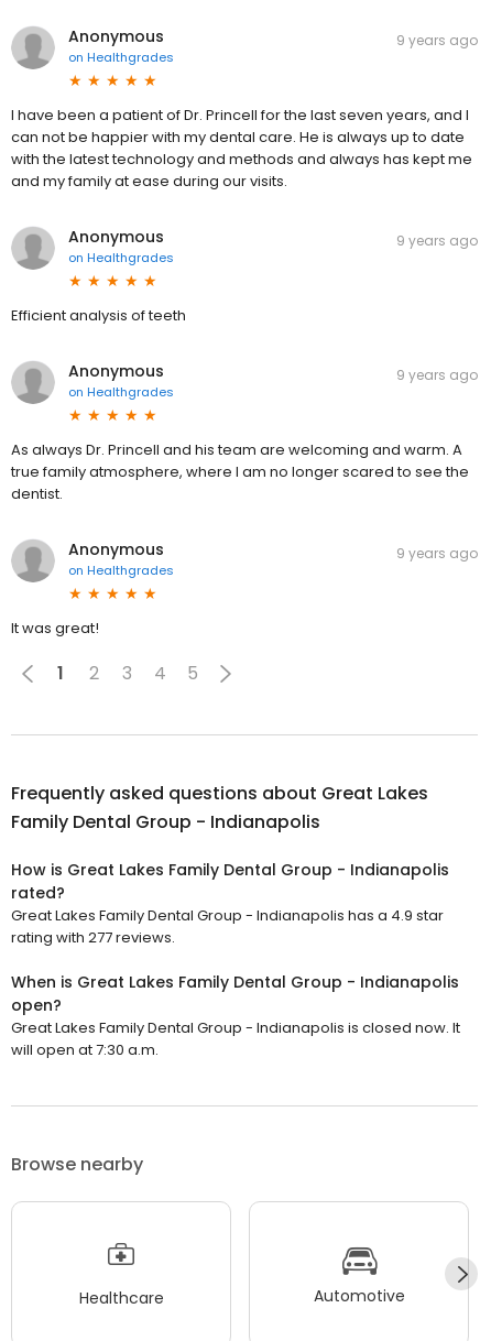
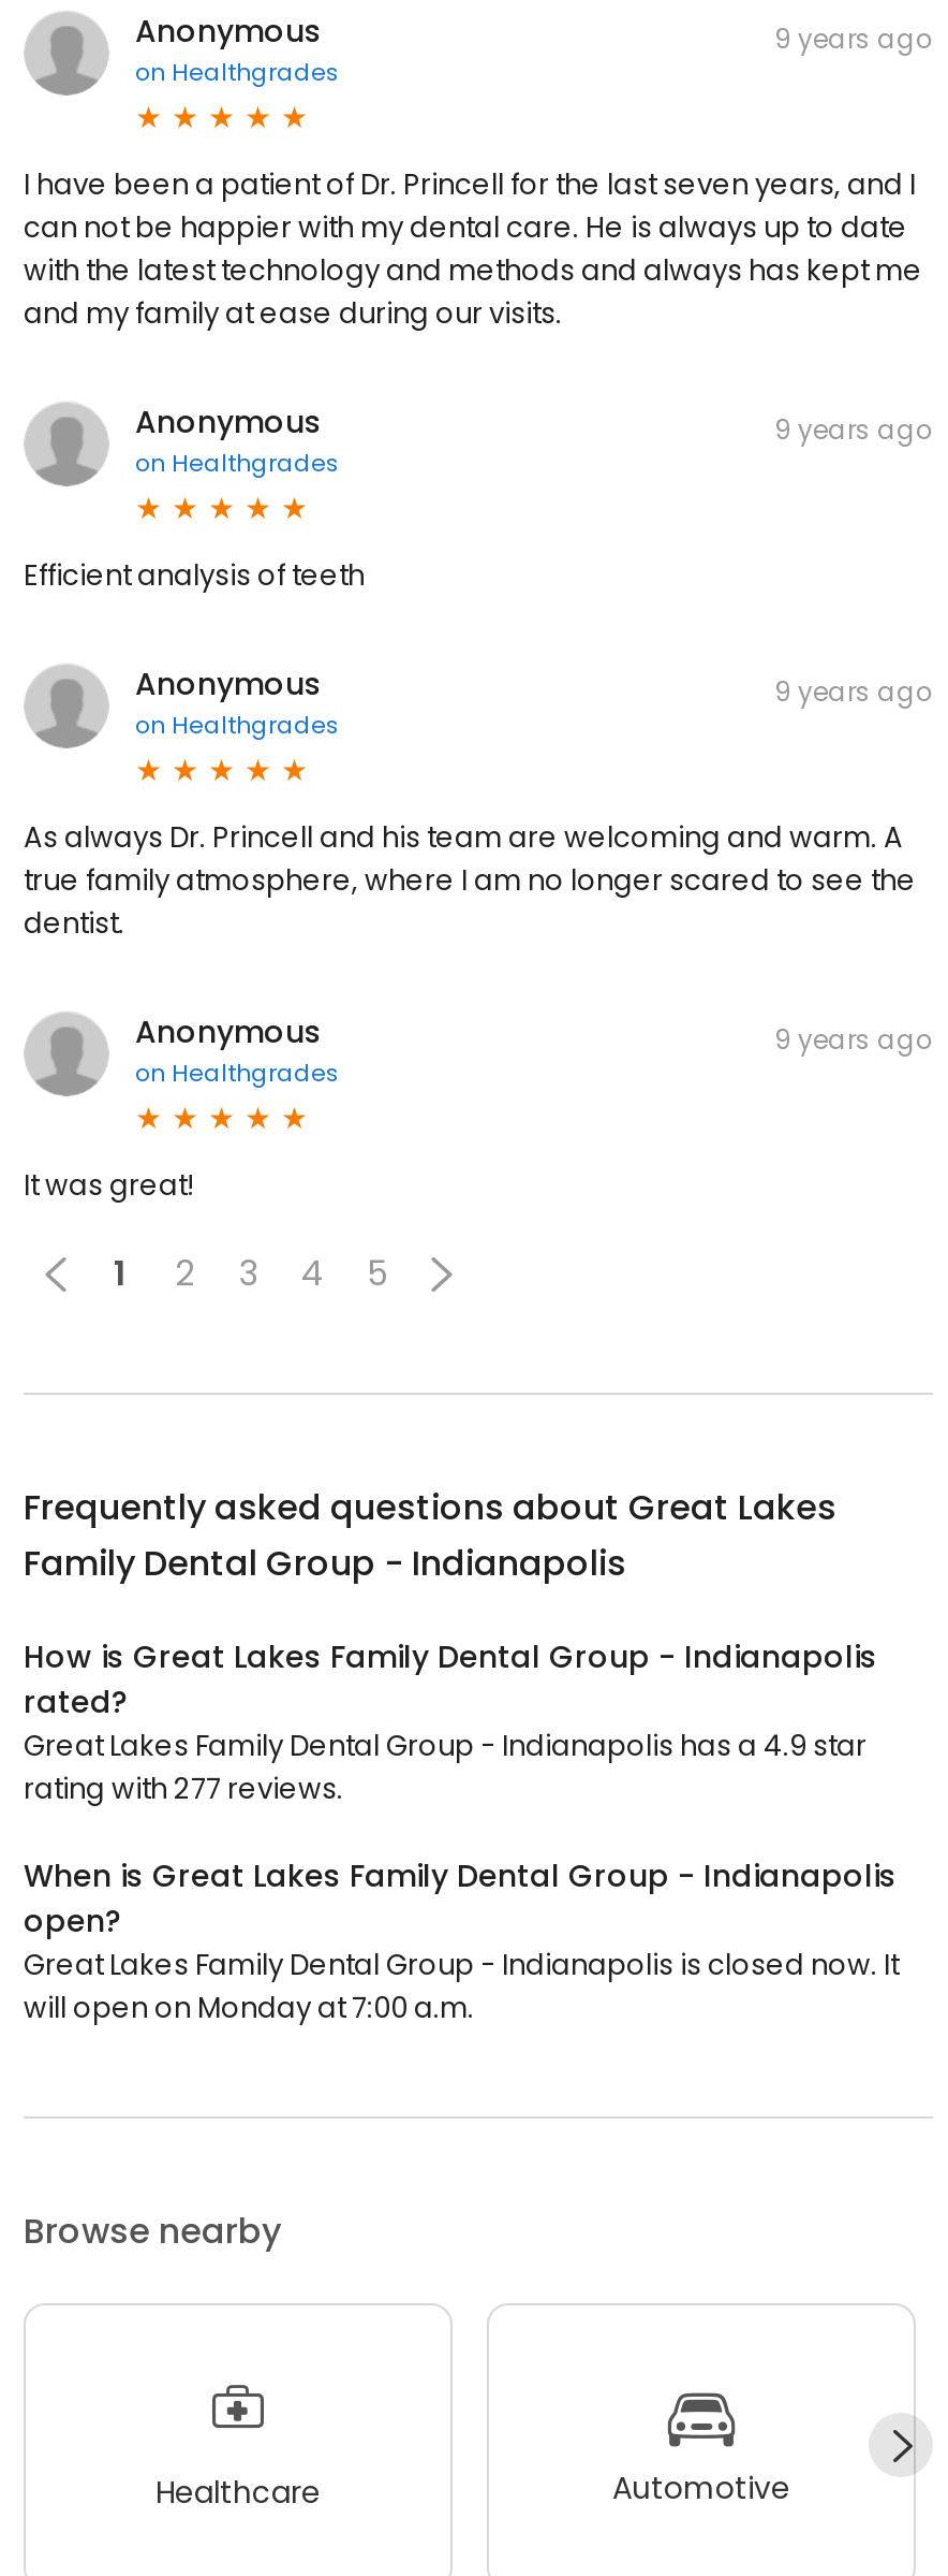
- will open at 7:30 a.m.
+ will open on Monday at 7:00 a.m.
